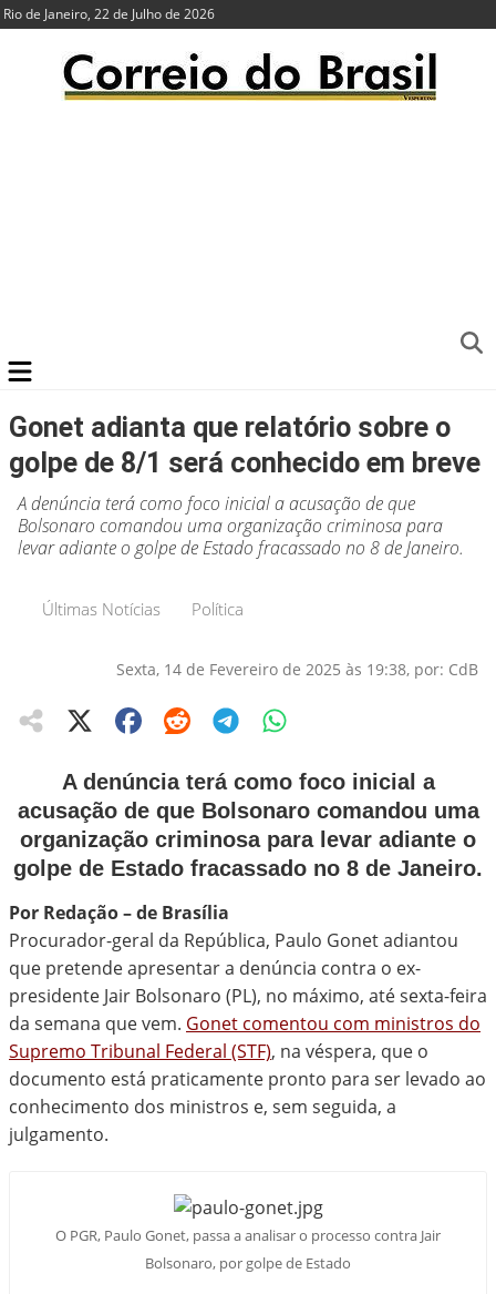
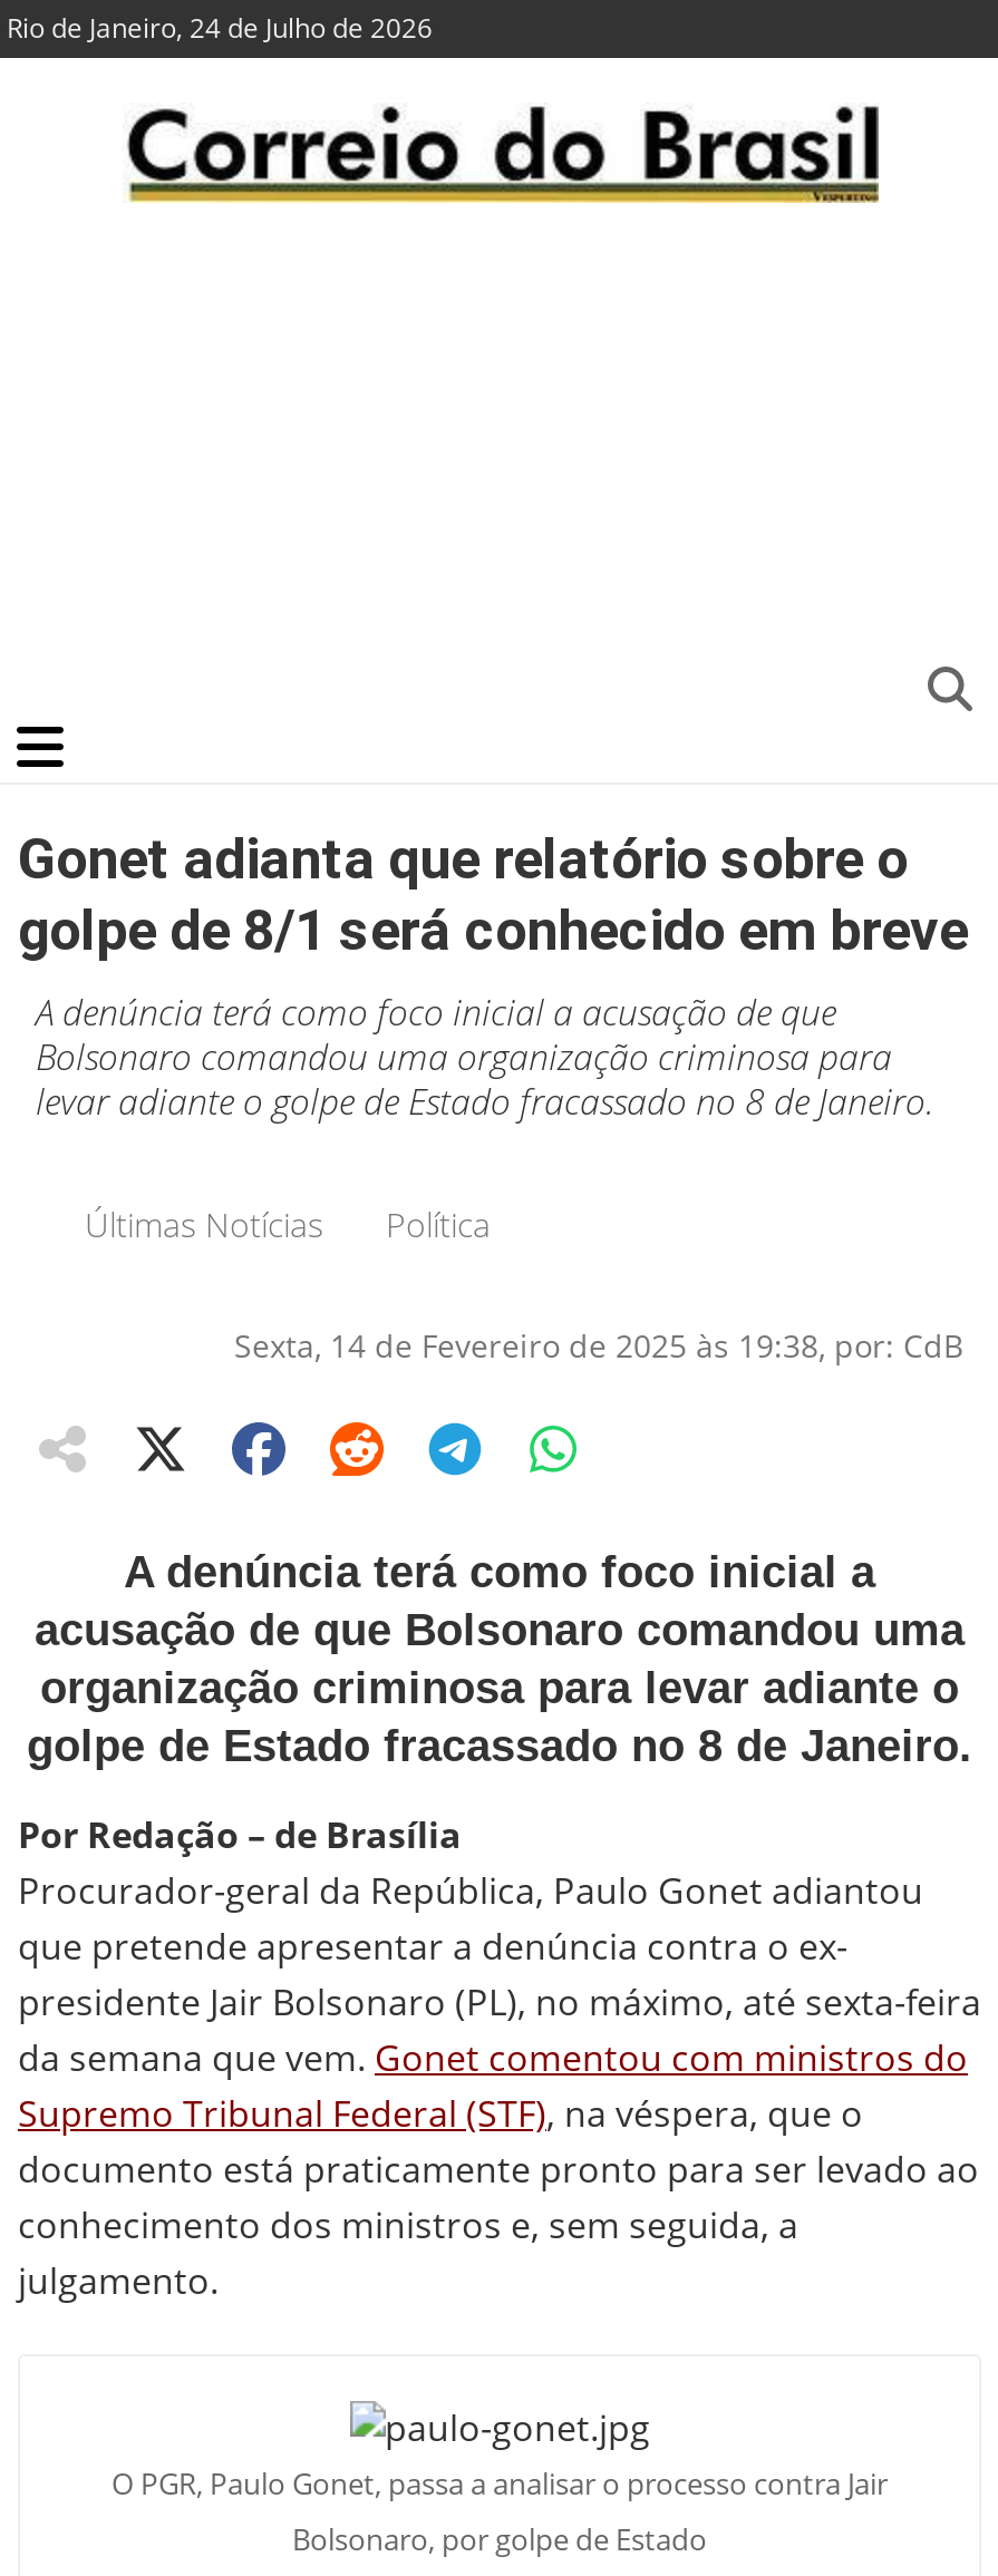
- Rio de Janeiro, 22 de Julho de 2026
+ Rio de Janeiro, 24 de Julho de 2026
